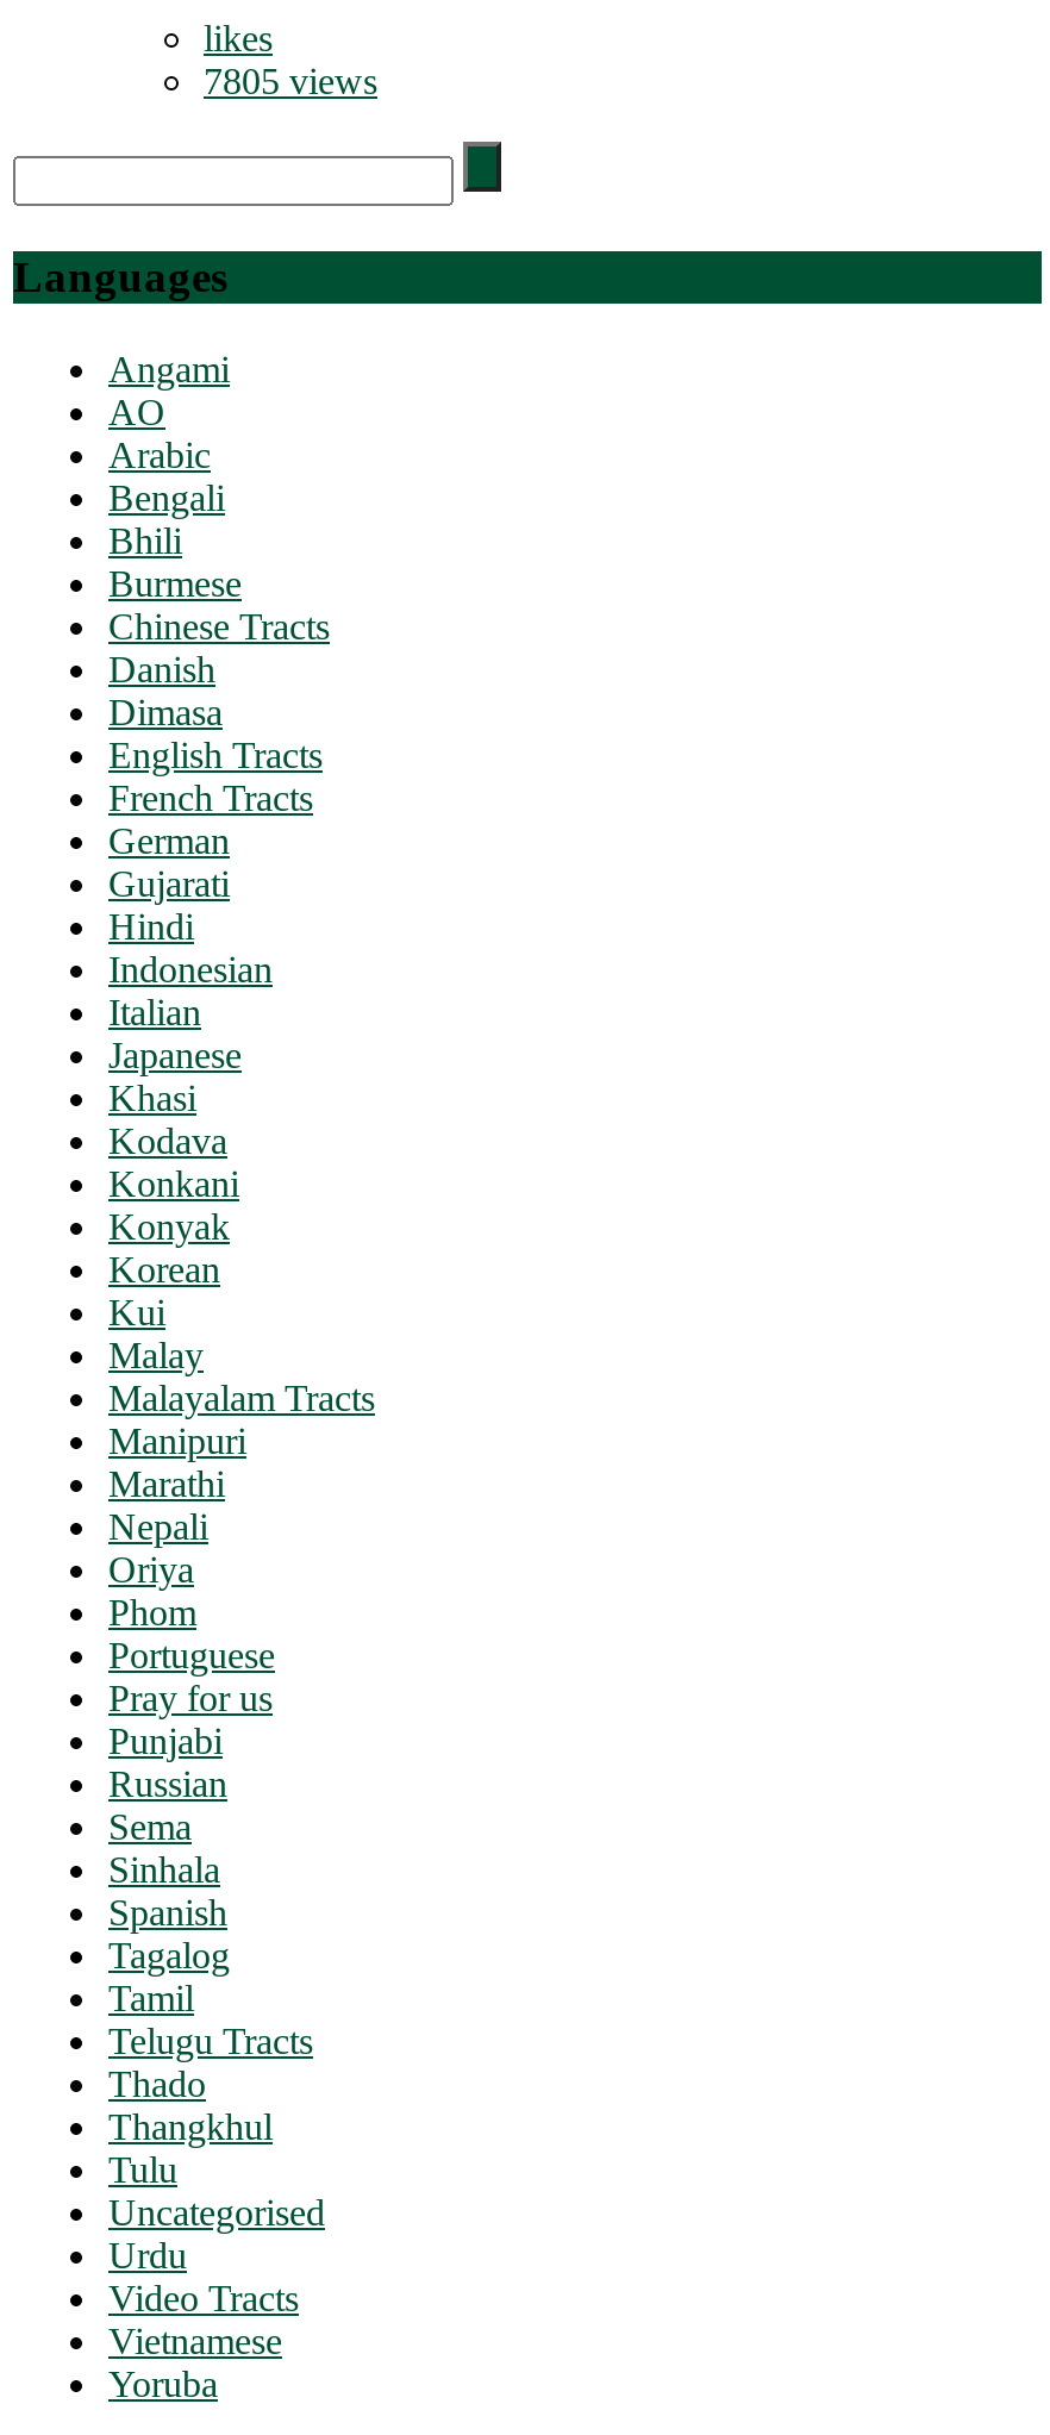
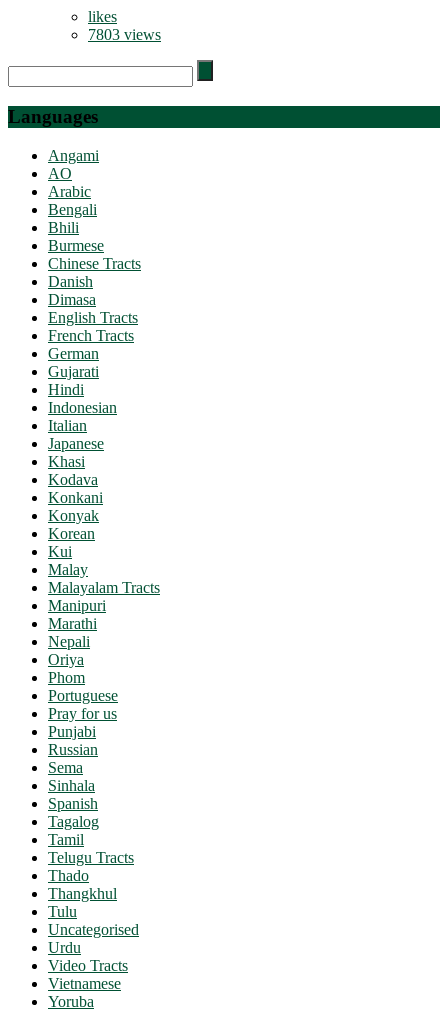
- 7805 views
+ 7803 views
